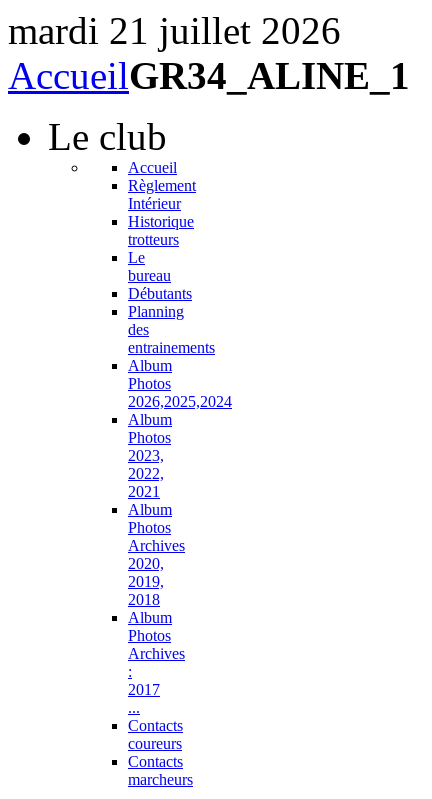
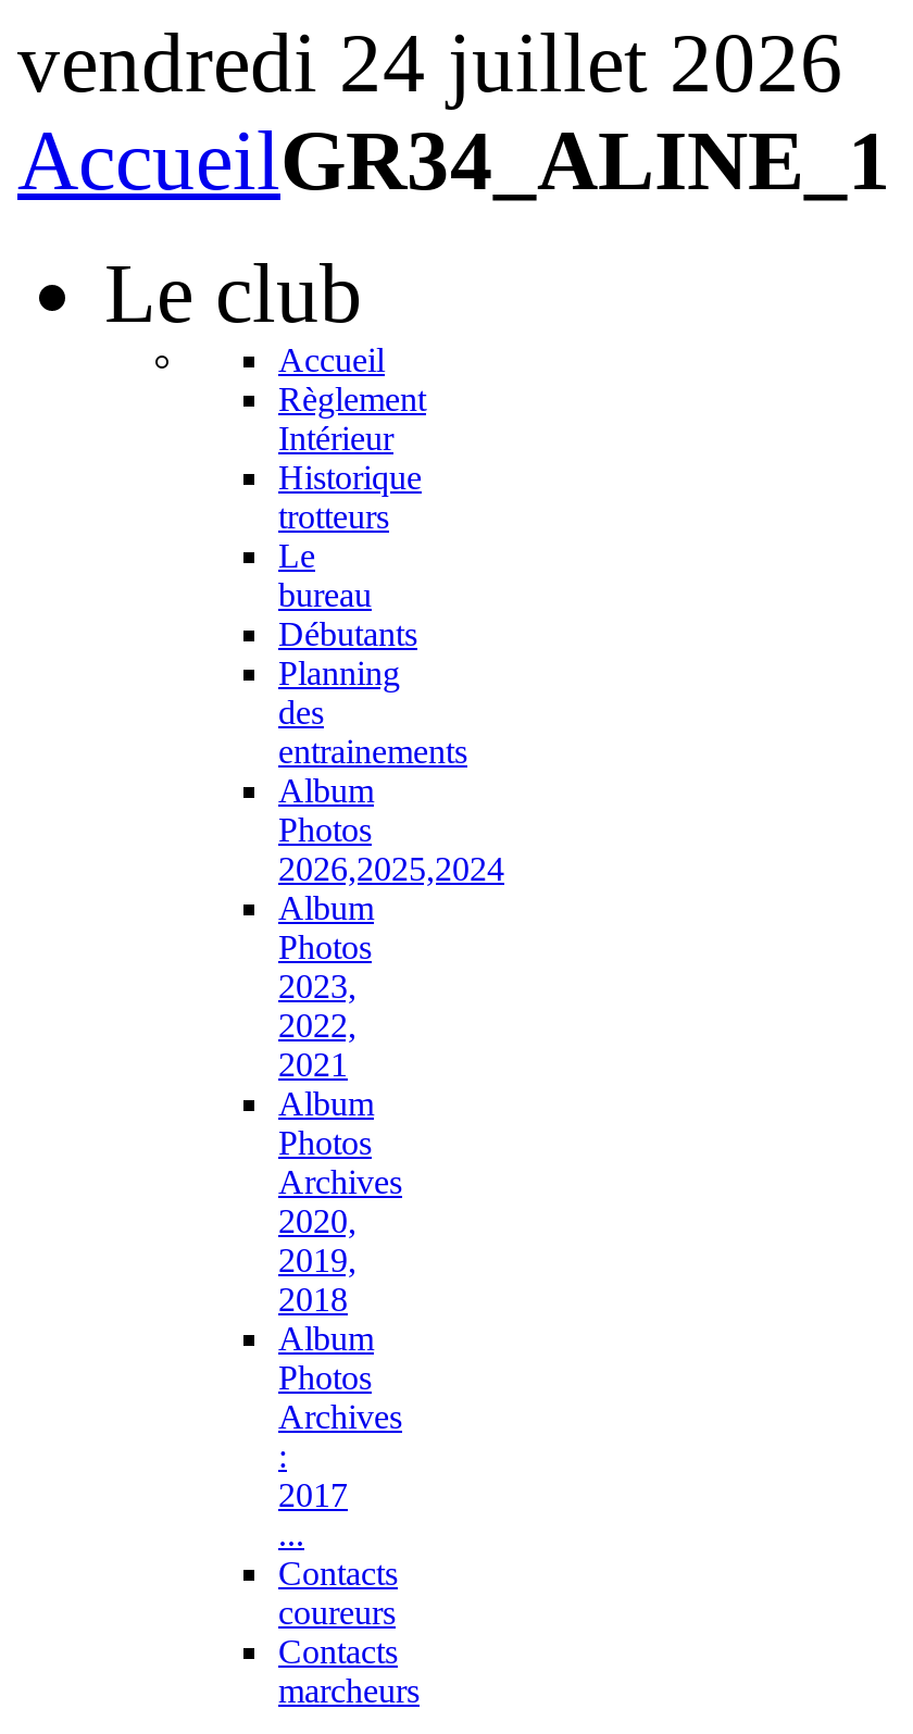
- mardi 21 juillet 2026
+ vendredi 24 juillet 2026
